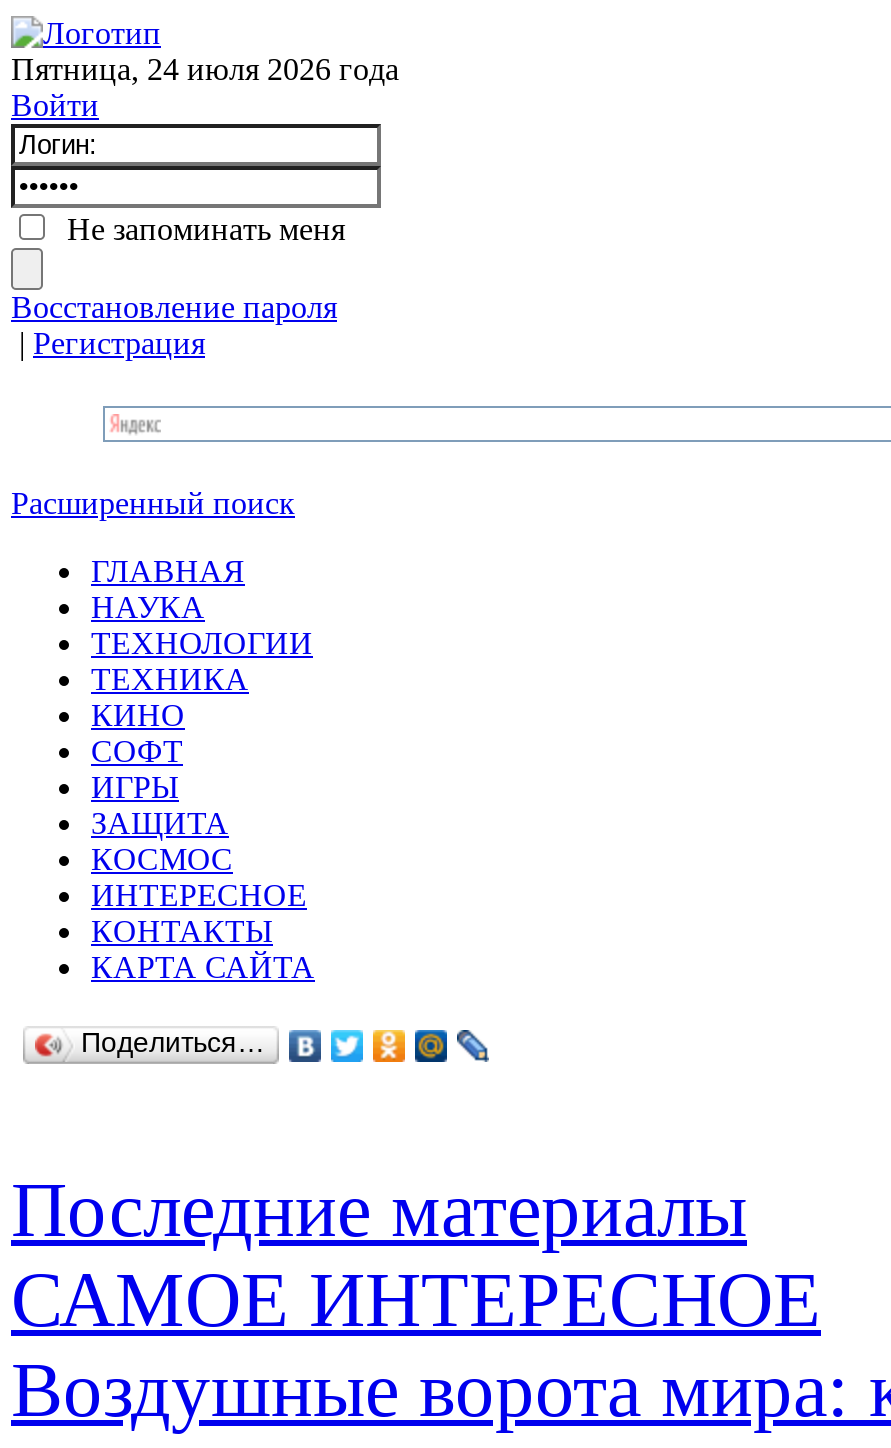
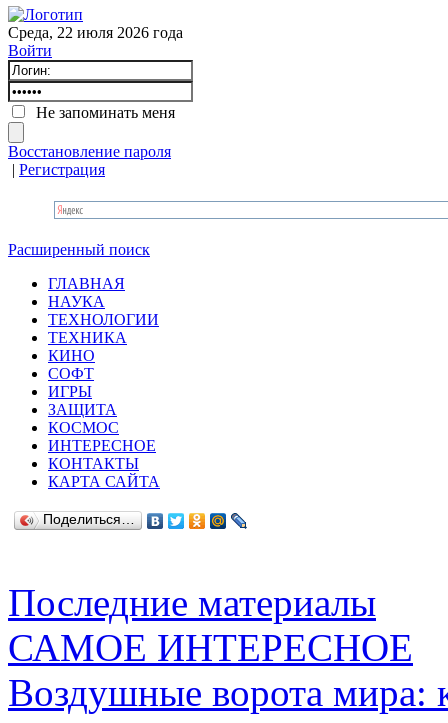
- Пятница, 24 июля 2026 года
+ Среда, 22 июля 2026 года
